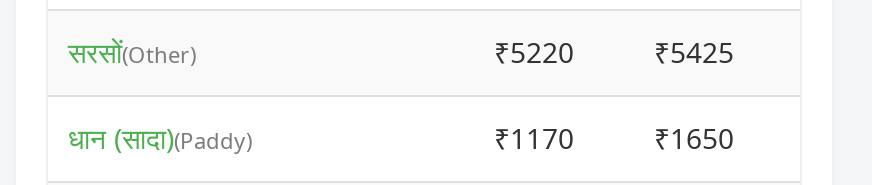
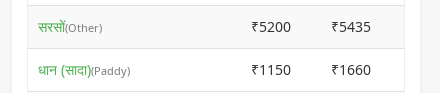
- ₹5220
+ ₹5200

- ₹5425
+ ₹5435

- ₹1170
+ ₹1150

- ₹1650
+ ₹1660
